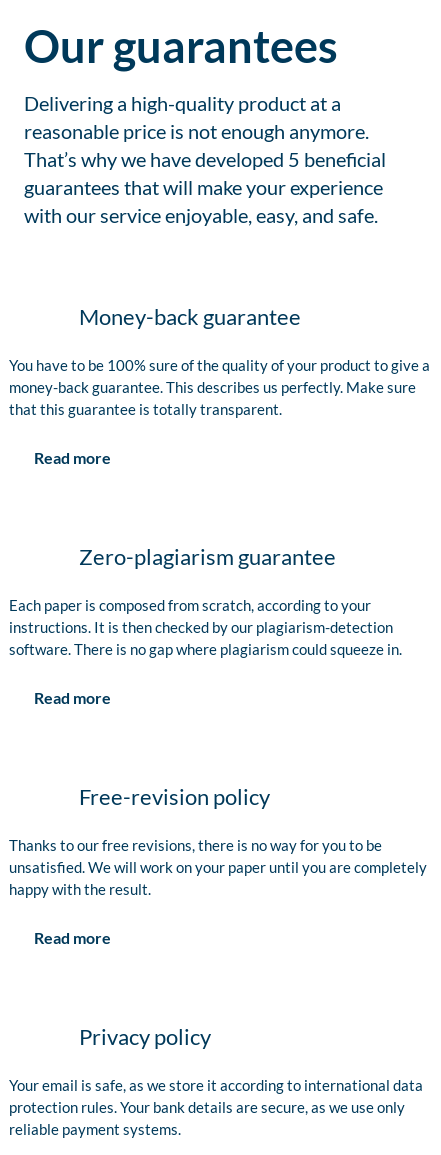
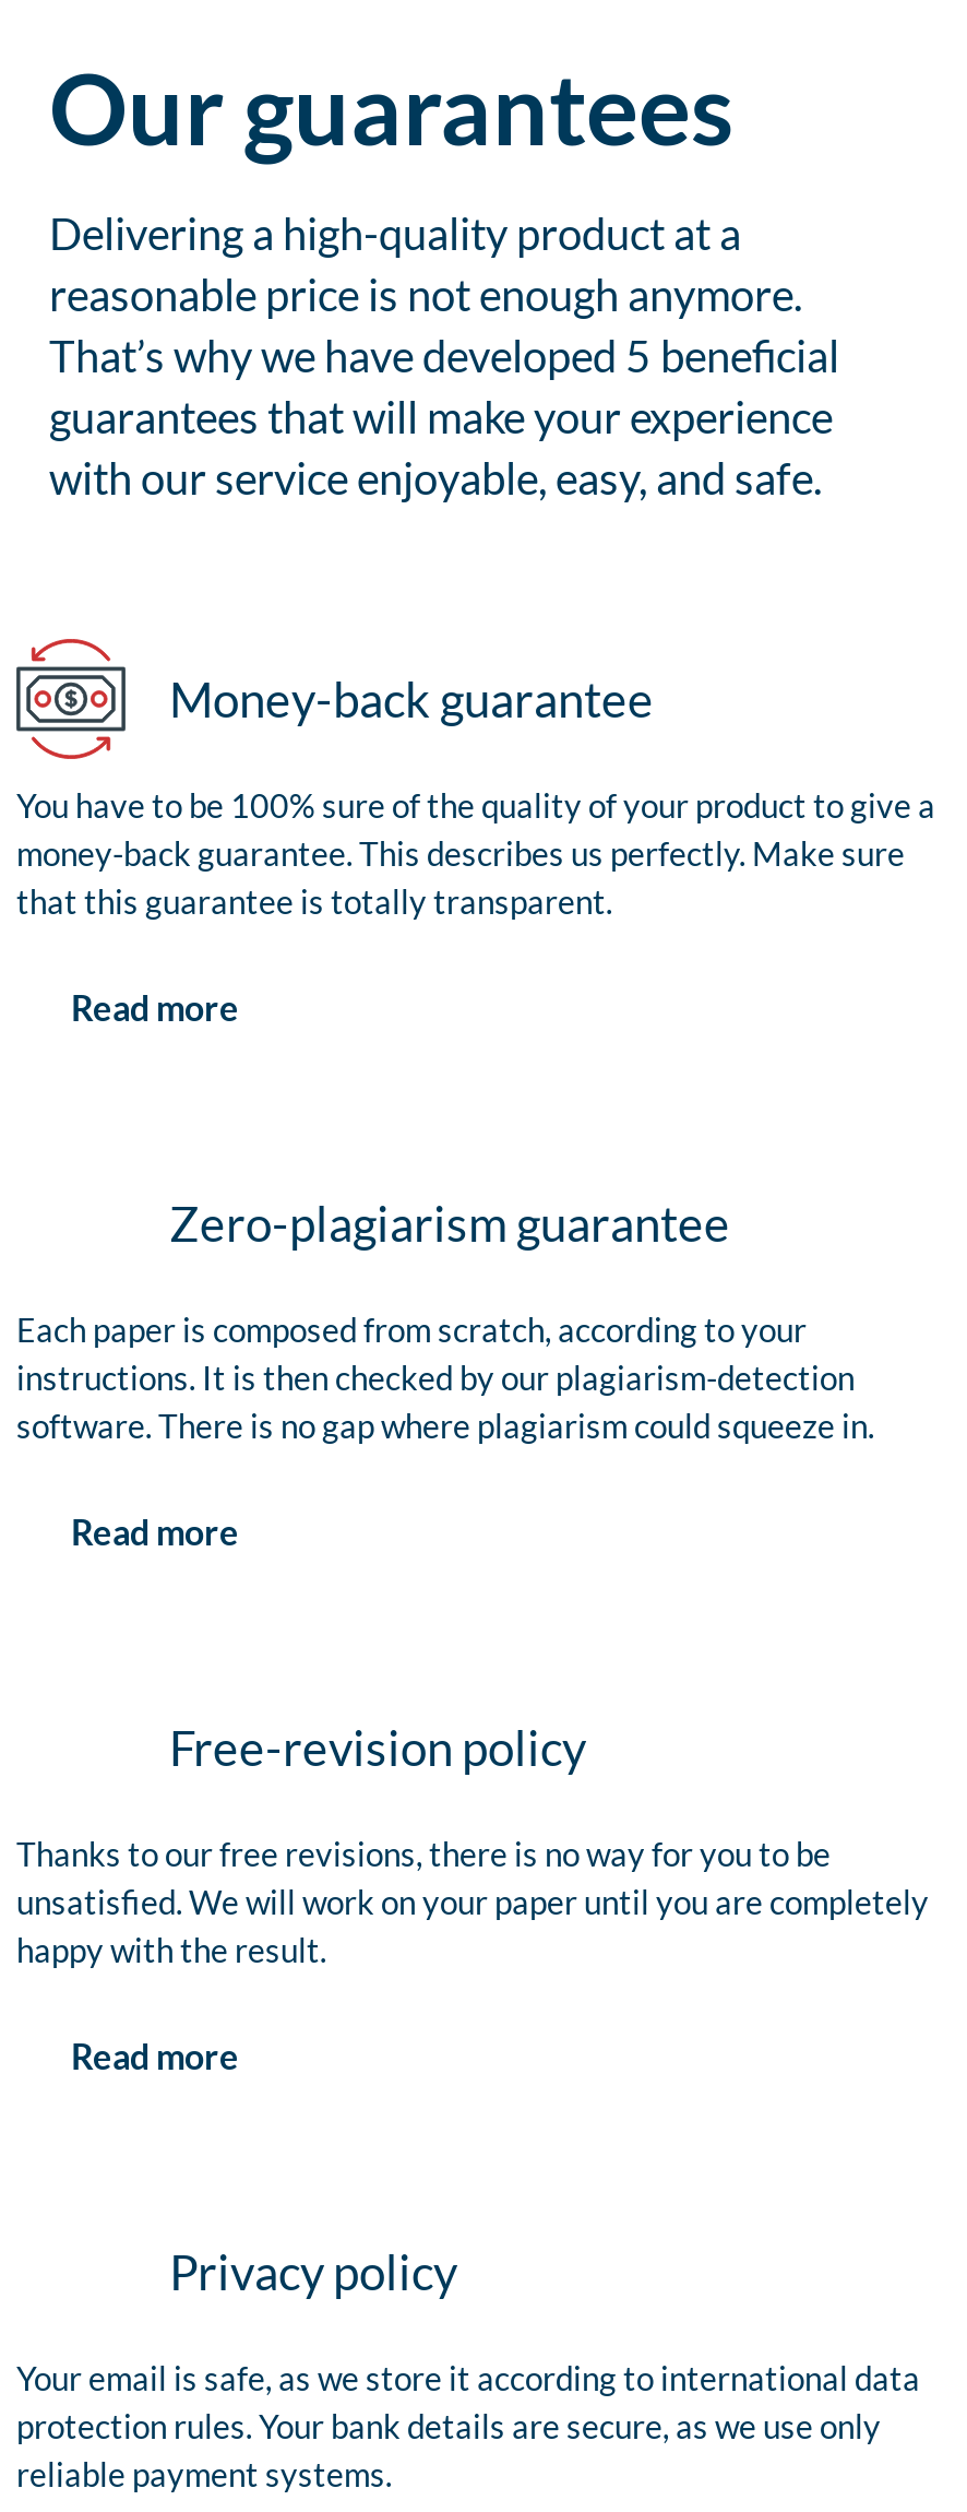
+ [image]
